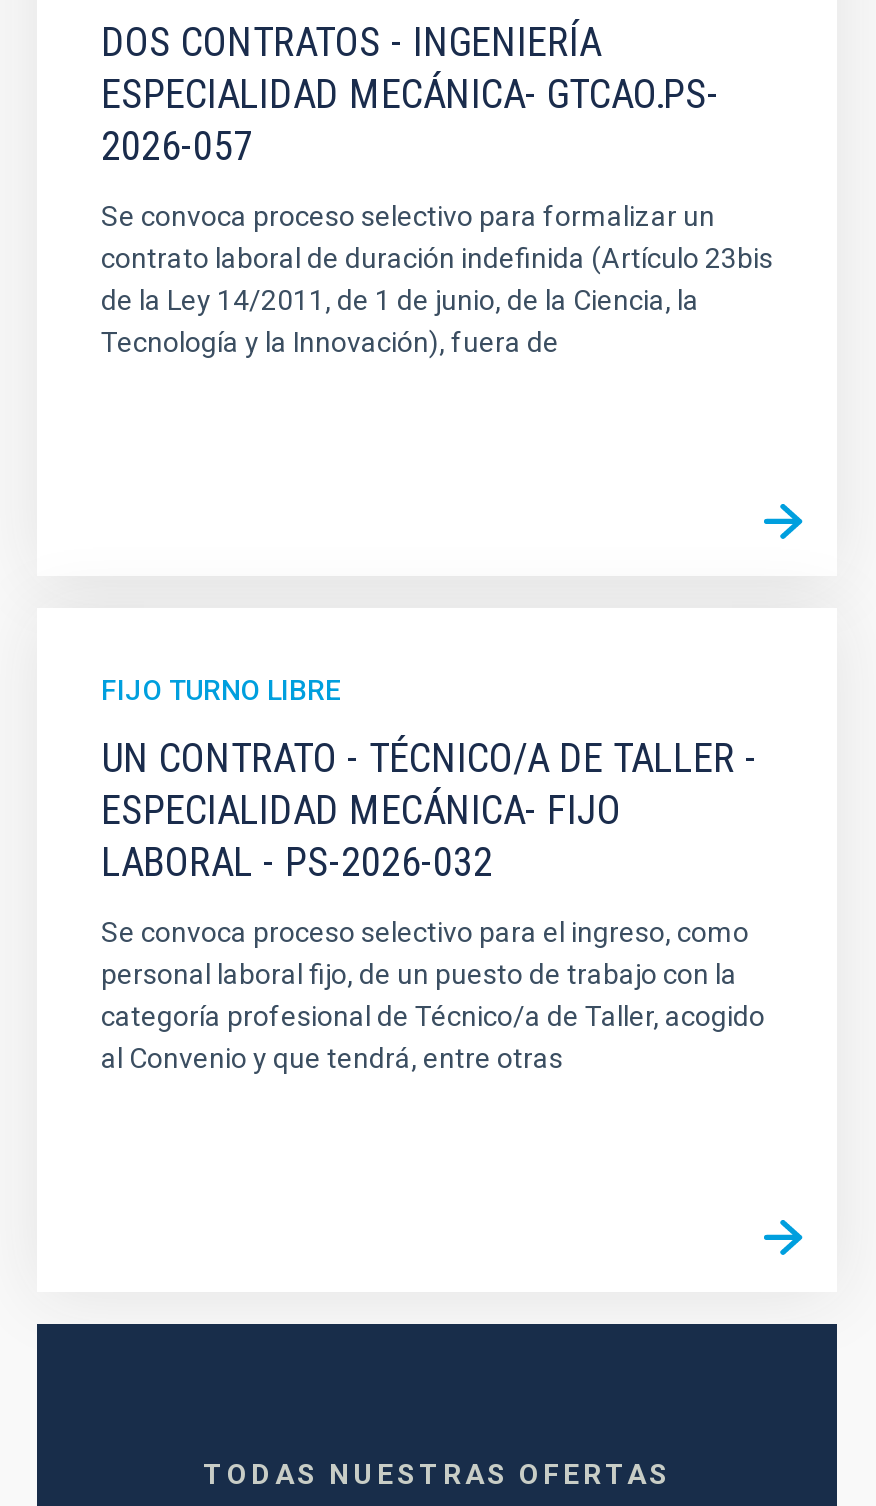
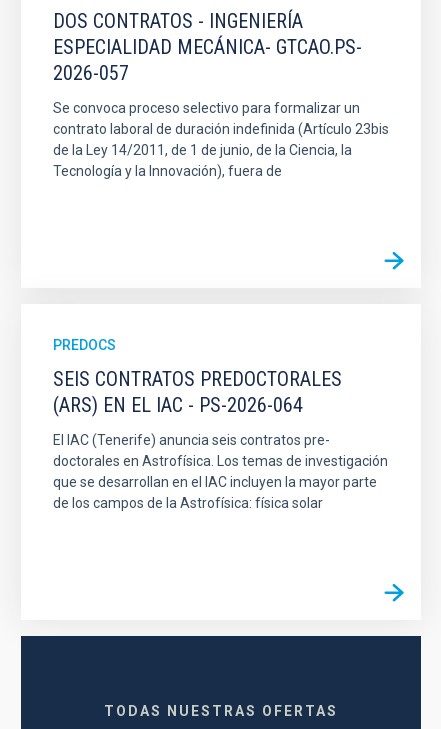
- FIJO TURNO LIBRE
+ PREDOCS

- UN CONTRATO - TÉCNICO/A DE TALLER -
- ESPECIALIDAD MECÁNICA- FIJO
- LABORAL - PS-2026-032
+ SEIS CONTRATOS PREDOCTORALES
+ (ARS) EN EL IAC - PS-2026-064

- Se convoca proceso selectivo para el ingreso, como
- personal laboral fijo, de un puesto de trabajo con la
- categoría profesional de Técnico/a de Taller, acogido
- al Convenio y que tendrá, entre otras
+ El IAC (Tenerife) anuncia seis contratos pre-
+ doctorales en Astrofísica. Los temas de investigación
+ que se desarrollan en el IAC incluyen la mayor parte
+ de los campos de la Astrofísica: física solar
